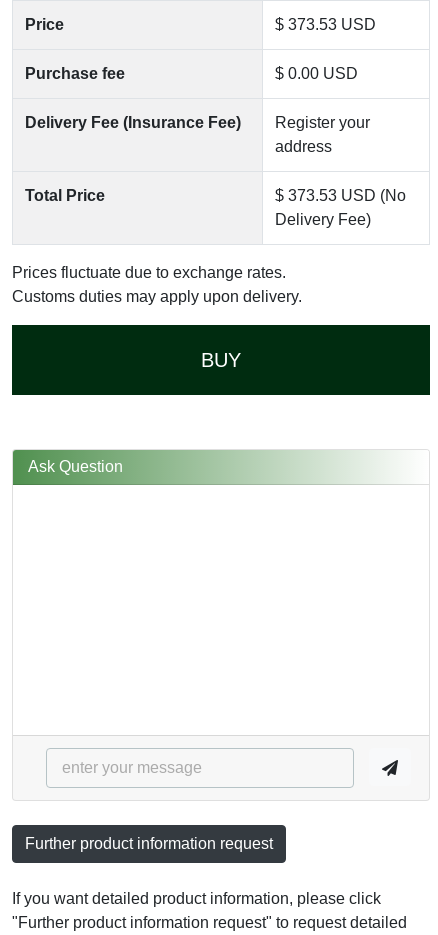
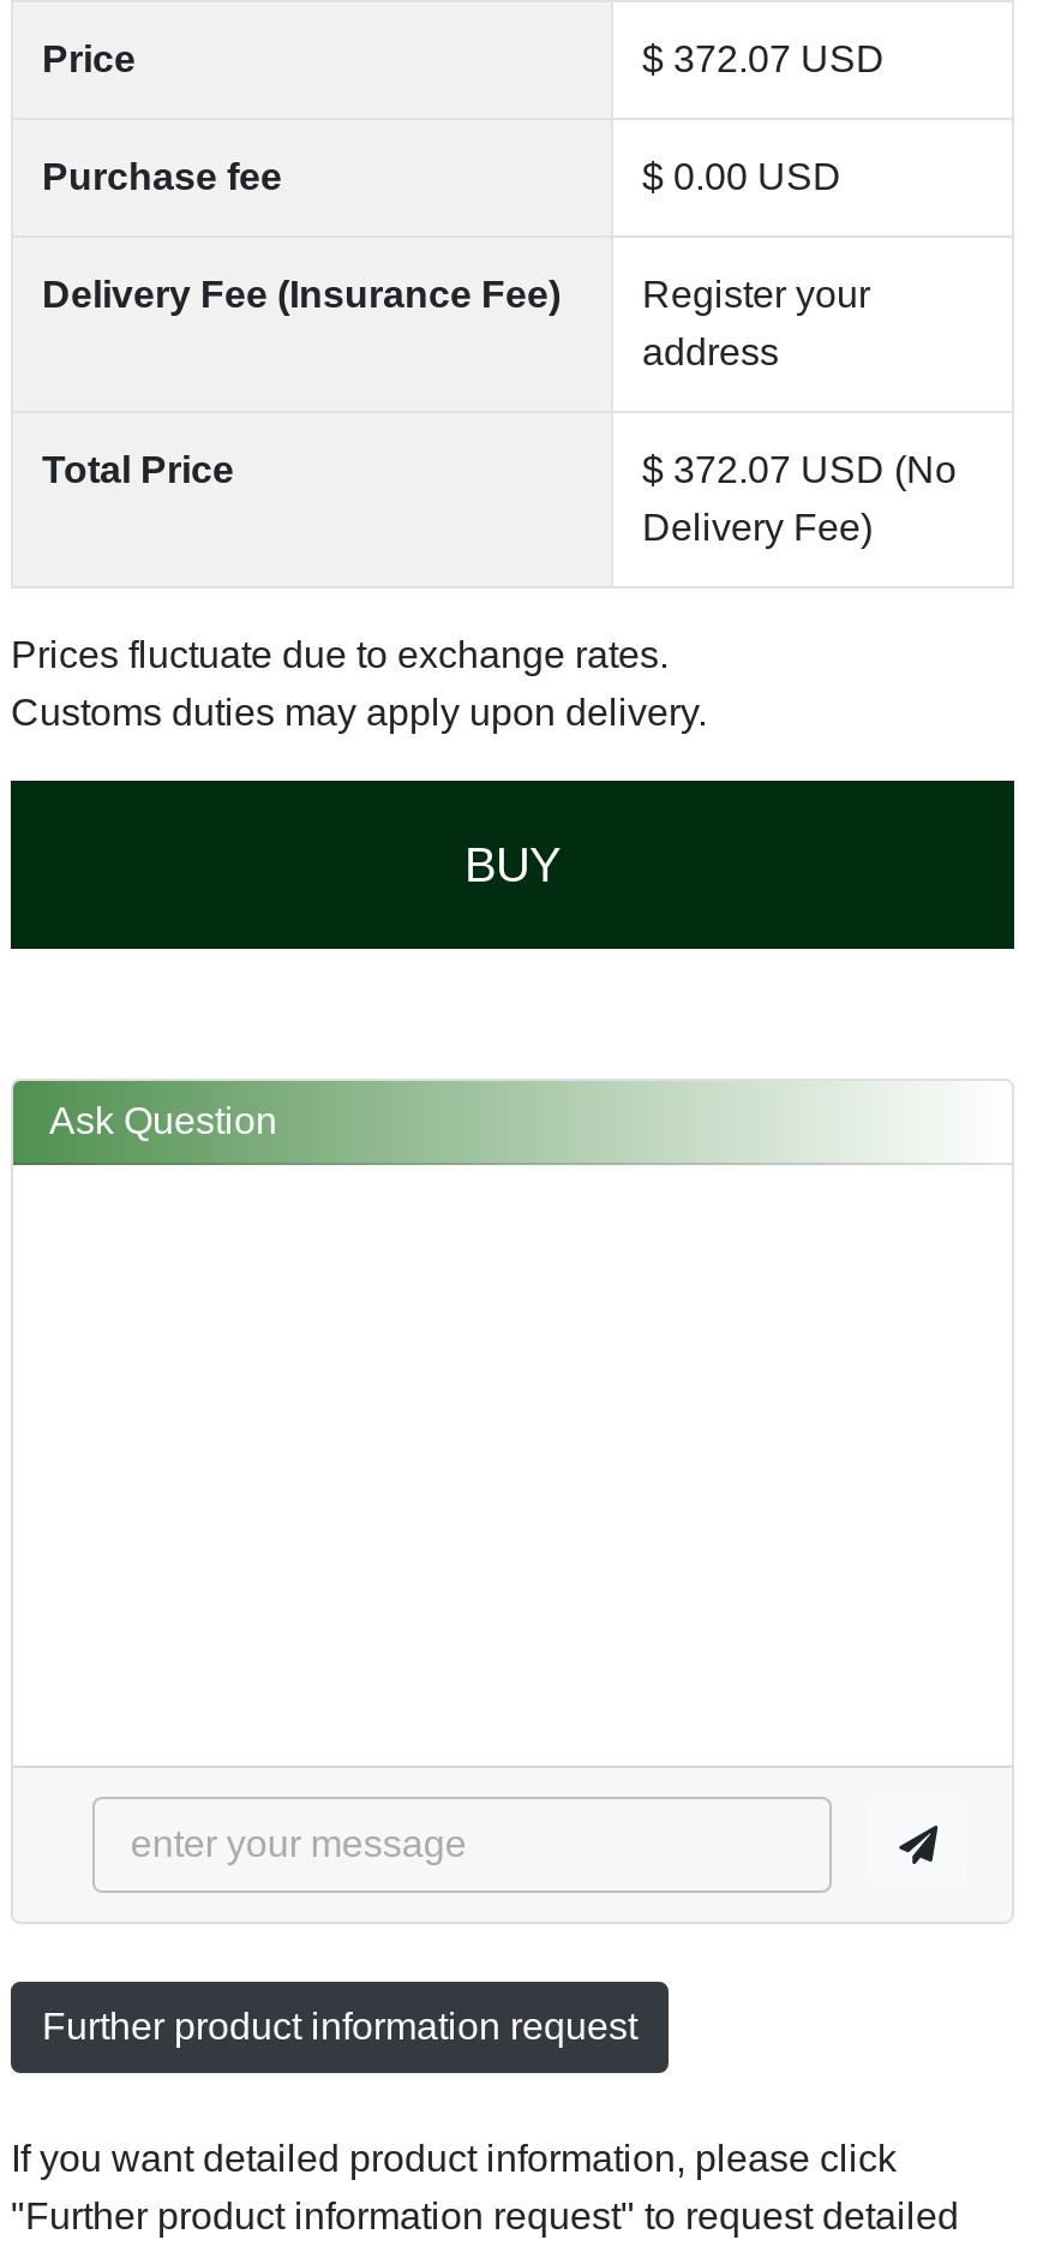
- $ 373.53 USD
+ $ 372.07 USD

- $ 373.53 USD (No
+ $ 372.07 USD (No
